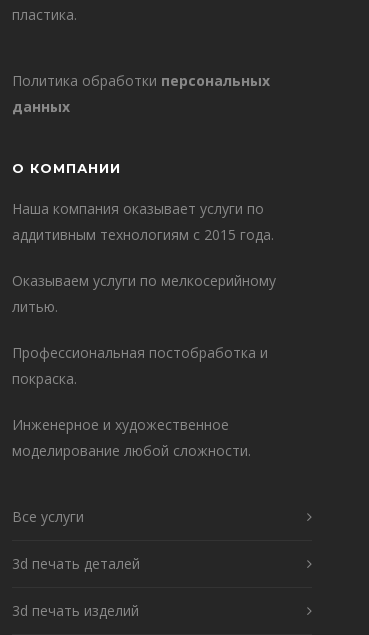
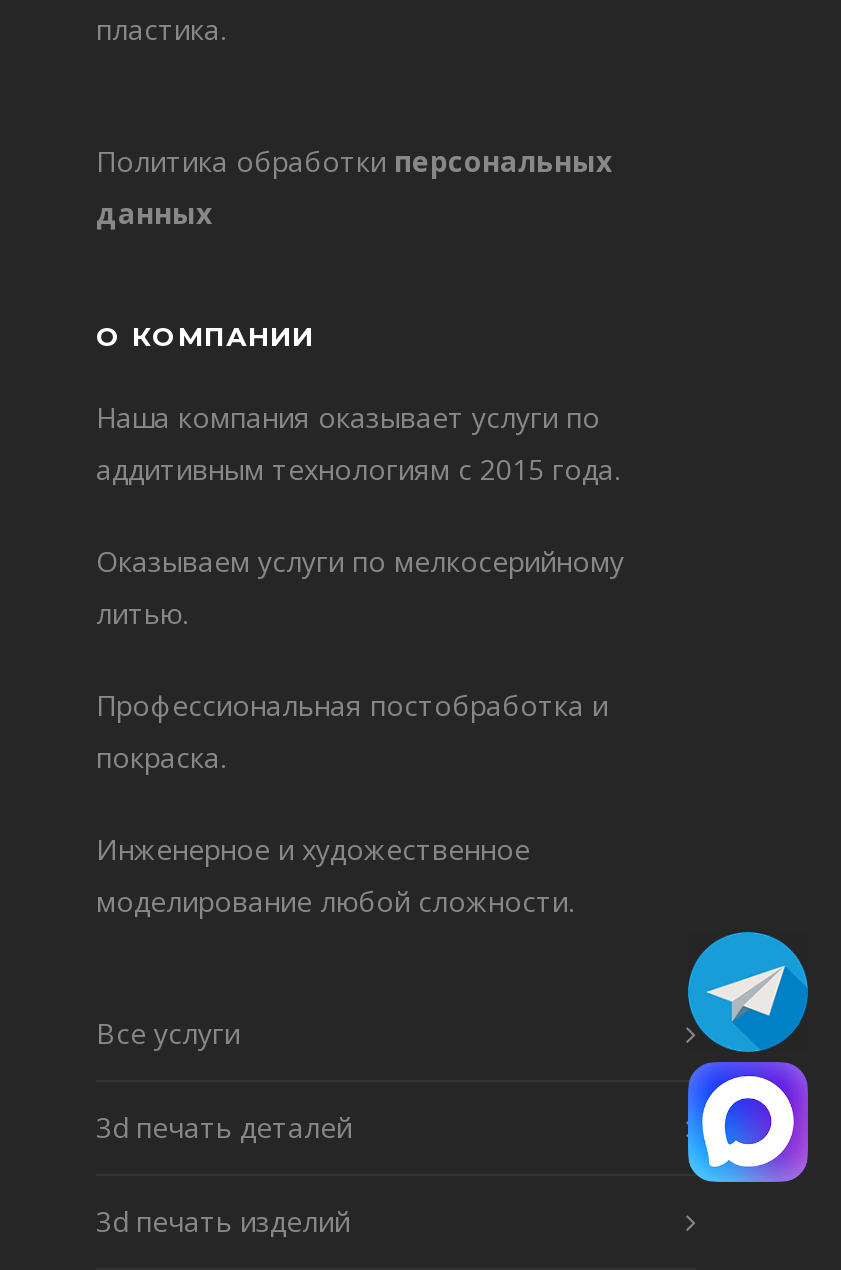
+ [image]
